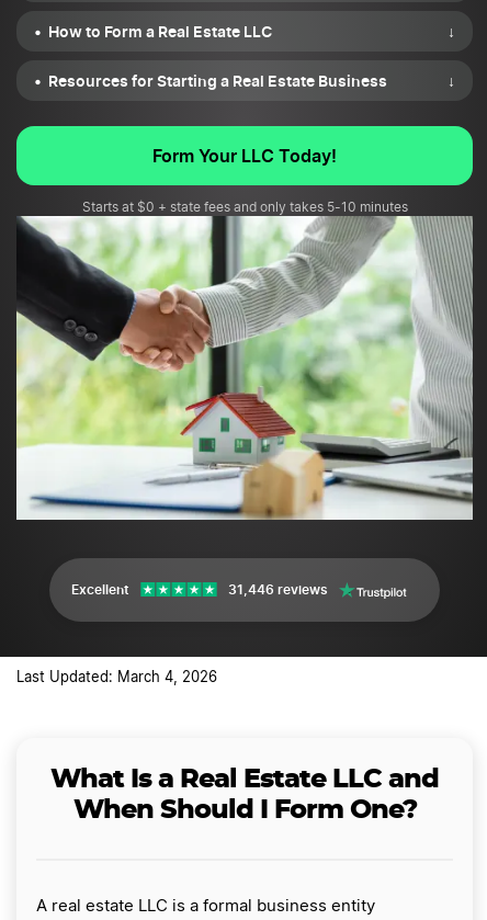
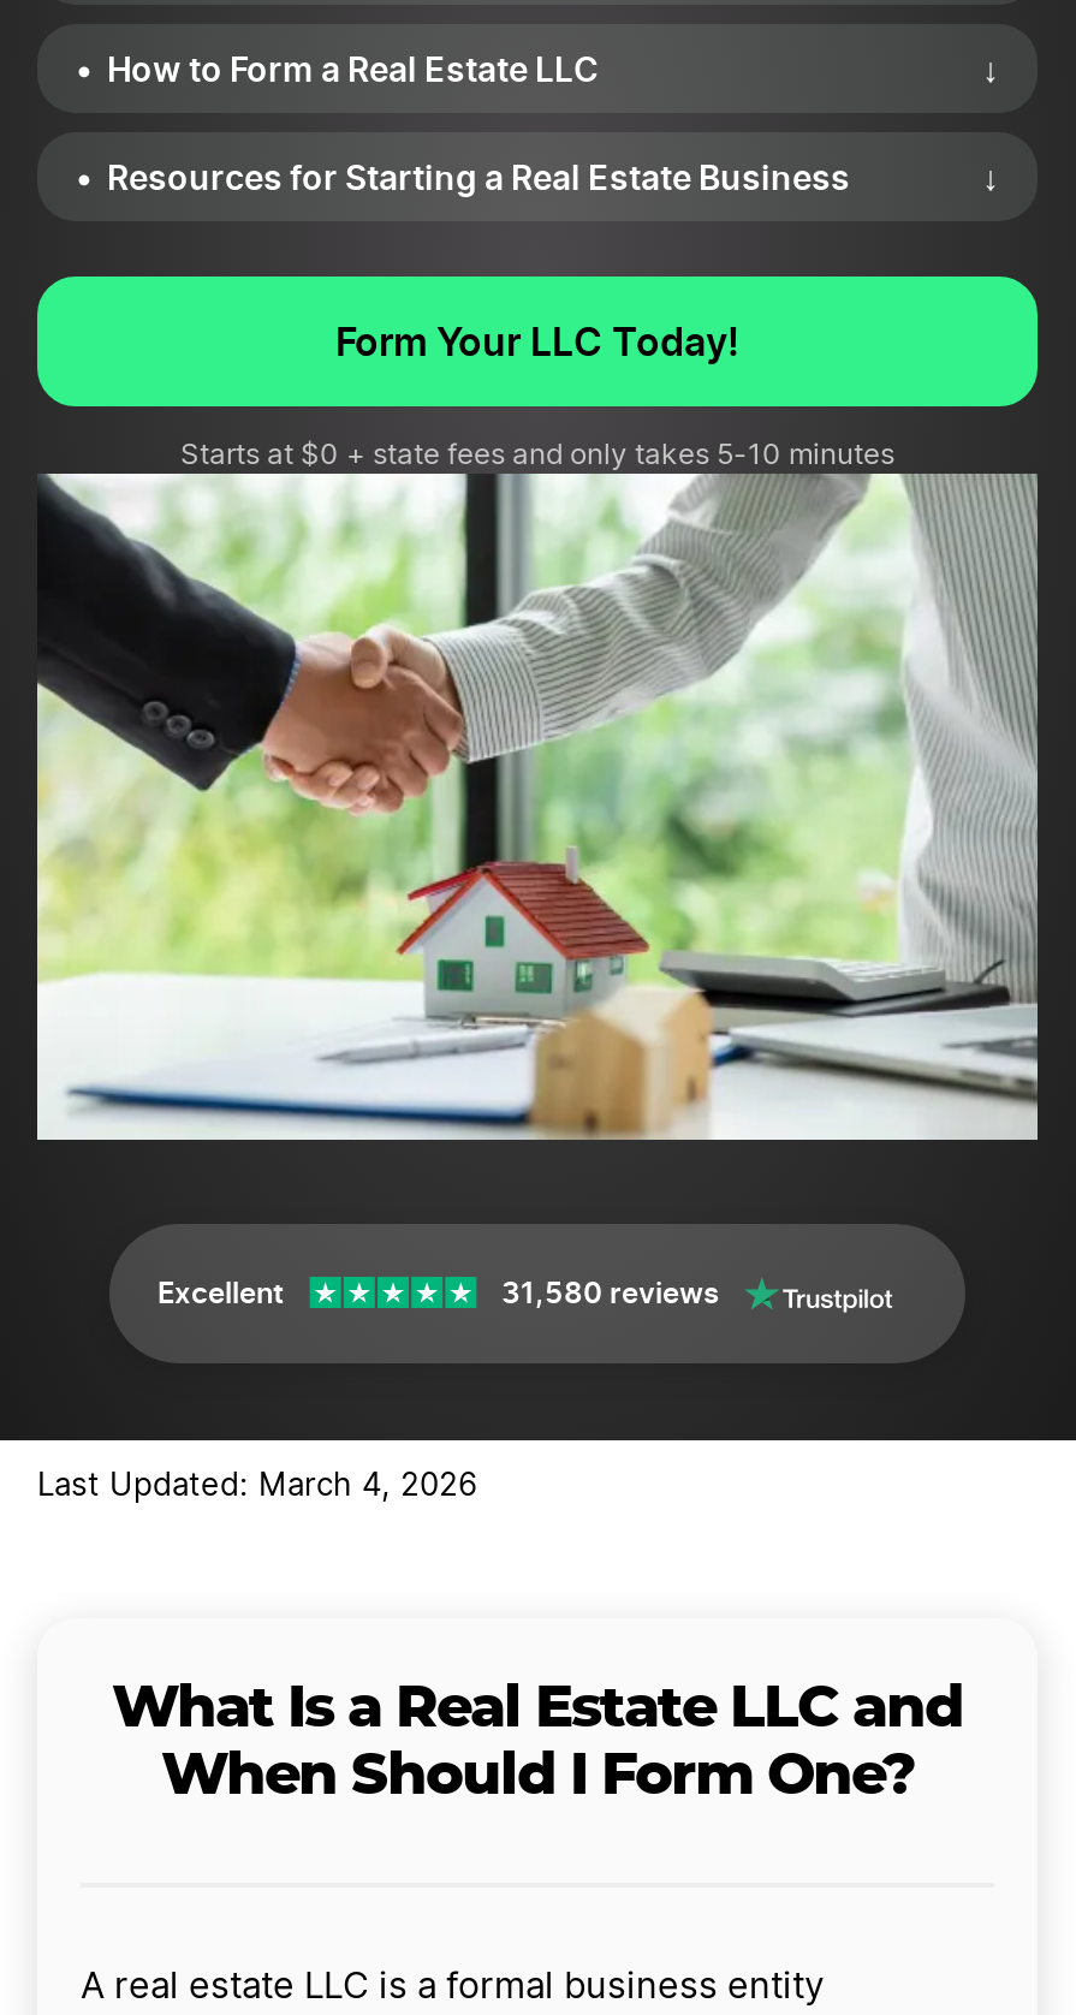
- 31,446 reviews
+ 31,580 reviews
